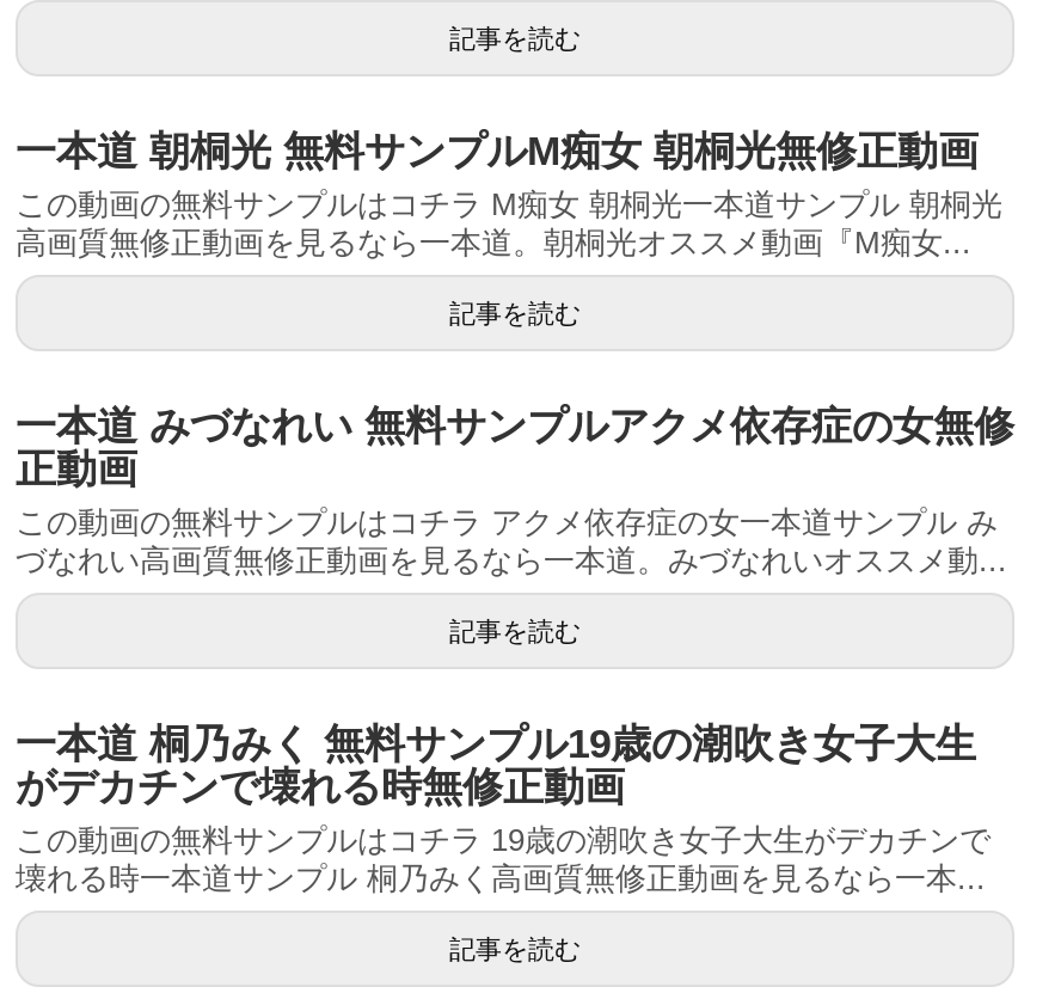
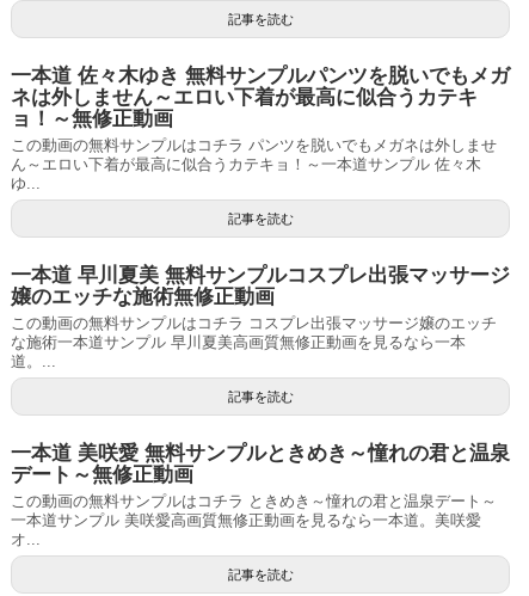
- 一本道 朝桐光 無料サンプルM痴女 朝桐光無修正動画
- この動画の無料サンプルはコチラ M痴女 朝桐光一本道サンプル 朝桐光
- 高画質無修正動画を見るなら一本道。朝桐光オススメ動画『M痴女...
+ 一本道 佐々木ゆき 無料サンプルパンツを脱いでもメガ
+ ネは外しません～エロい下着が最高に似合うカテキ
+ ョ！～無修正動画
+ この動画の無料サンプルはコチラ パンツを脱いでもメガネは外しませ
+ ん～エロい下着が最高に似合うカテキョ！～一本道サンプル 佐々木
+ ゆ...

- 一本道 みづなれい 無料サンプルアクメ依存症の女無修
- 正動画
- この動画の無料サンプルはコチラ アクメ依存症の女一本道サンプル み
- づなれい高画質無修正動画を見るなら一本道。みづなれいオススメ動...
+ 一本道 早川夏美 無料サンプルコスプレ出張マッサージ
+ 嬢のエッチな施術無修正動画
+ この動画の無料サンプルはコチラ コスプレ出張マッサージ嬢のエッチ
+ な施術一本道サンプル 早川夏美高画質無修正動画を見るなら一本
+ 道。...

- 一本道 桐乃みく 無料サンプル19歳の潮吹き女子大生
- がデカチンで壊れる時無修正動画
- この動画の無料サンプルはコチラ 19歳の潮吹き女子大生がデカチンで
- 壊れる時一本道サンプル 桐乃みく高画質無修正動画を見るなら一本...
+ 一本道 美咲愛 無料サンプルときめき～憧れの君と温泉
+ デート～無修正動画
+ この動画の無料サンプルはコチラ ときめき～憧れの君と温泉デート～
+ 一本道サンプル 美咲愛高画質無修正動画を見るなら一本道。美咲愛
+ オ...
